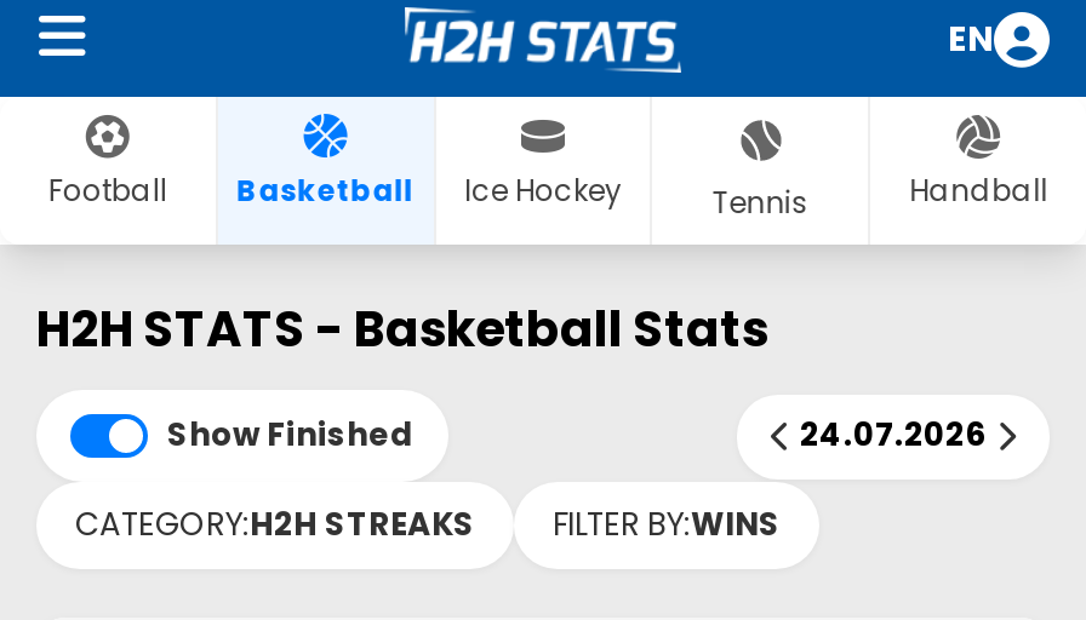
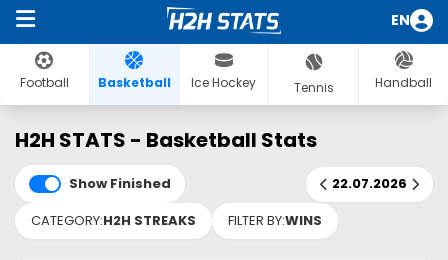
- 24.07.2026
+ 22.07.2026
